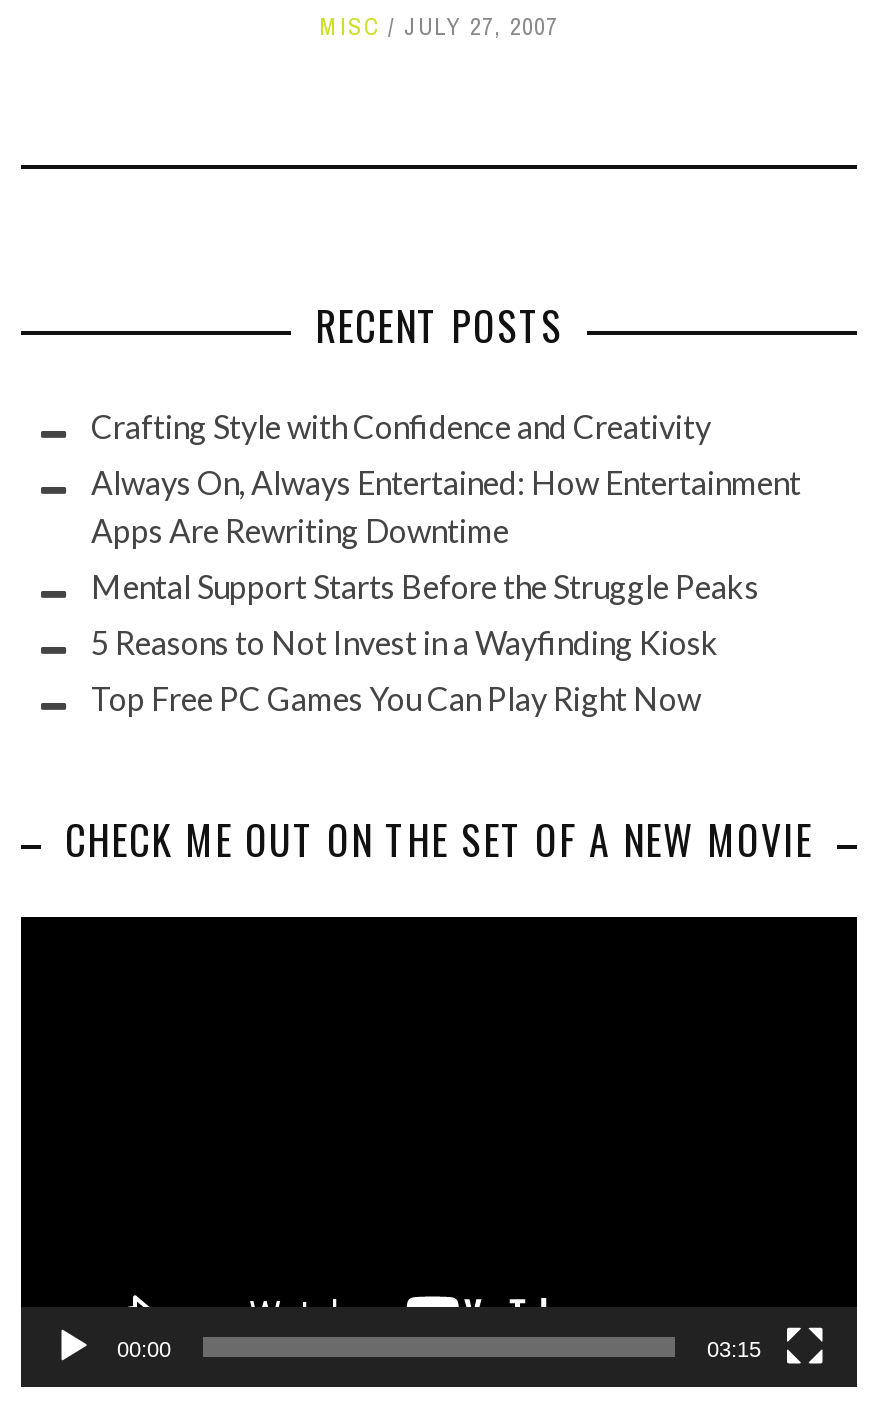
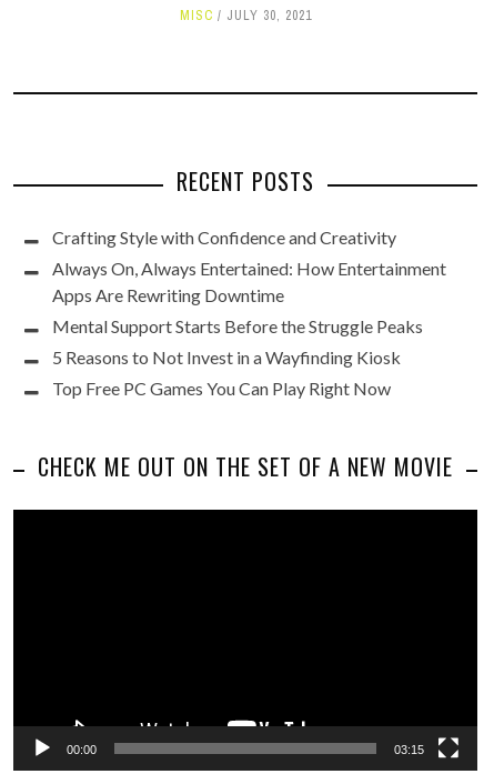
- MISC JULY 27, 2007
+ MISC JULY 30, 2021
